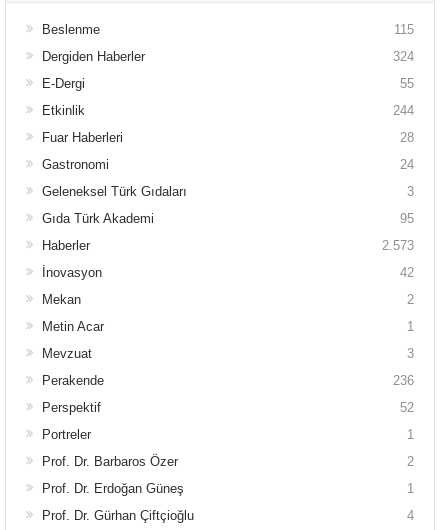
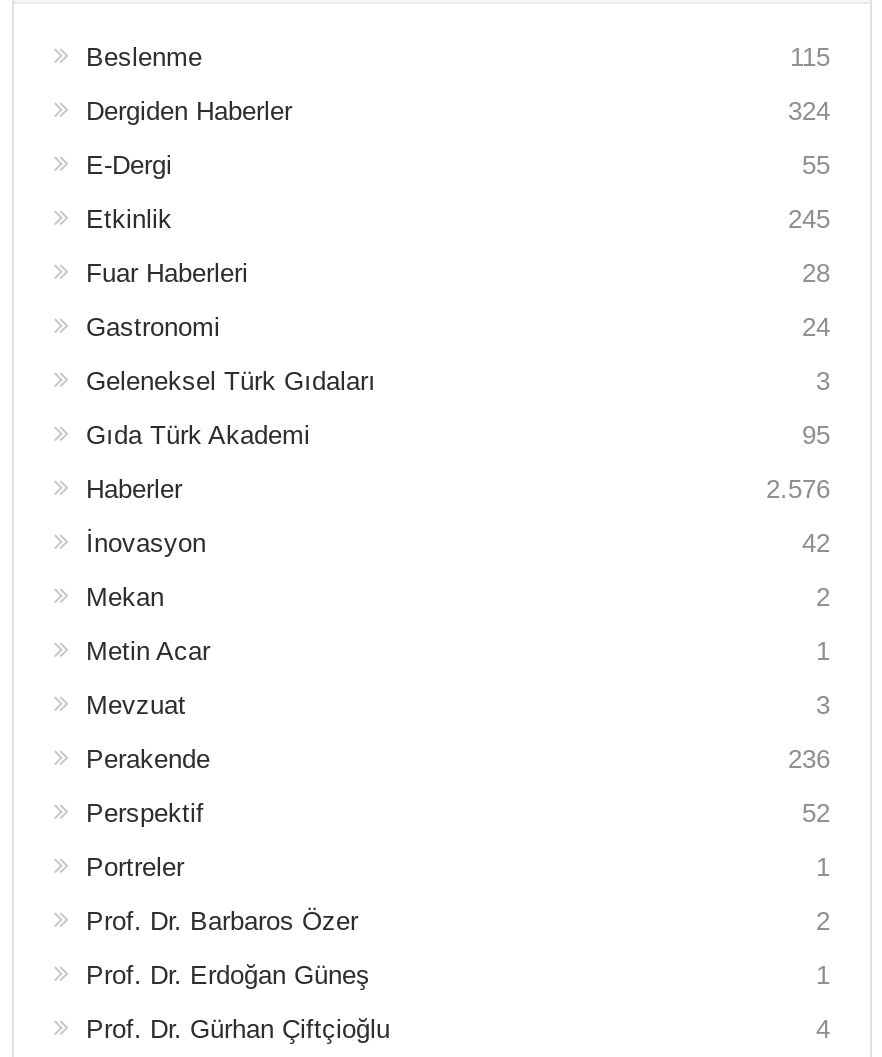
- 244
+ 245

- 2.573
+ 2.576
